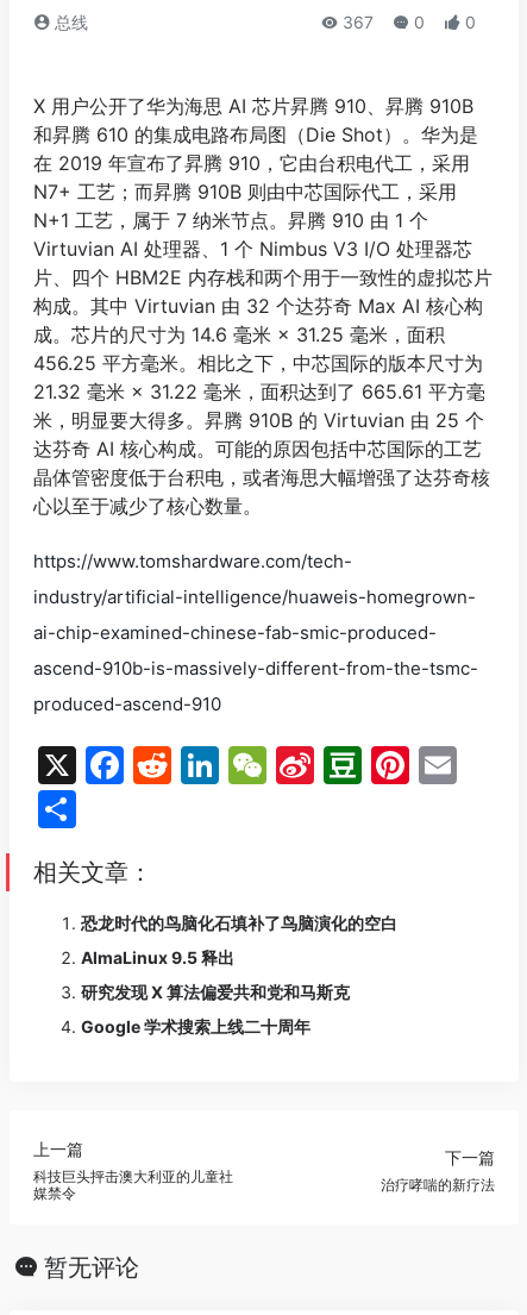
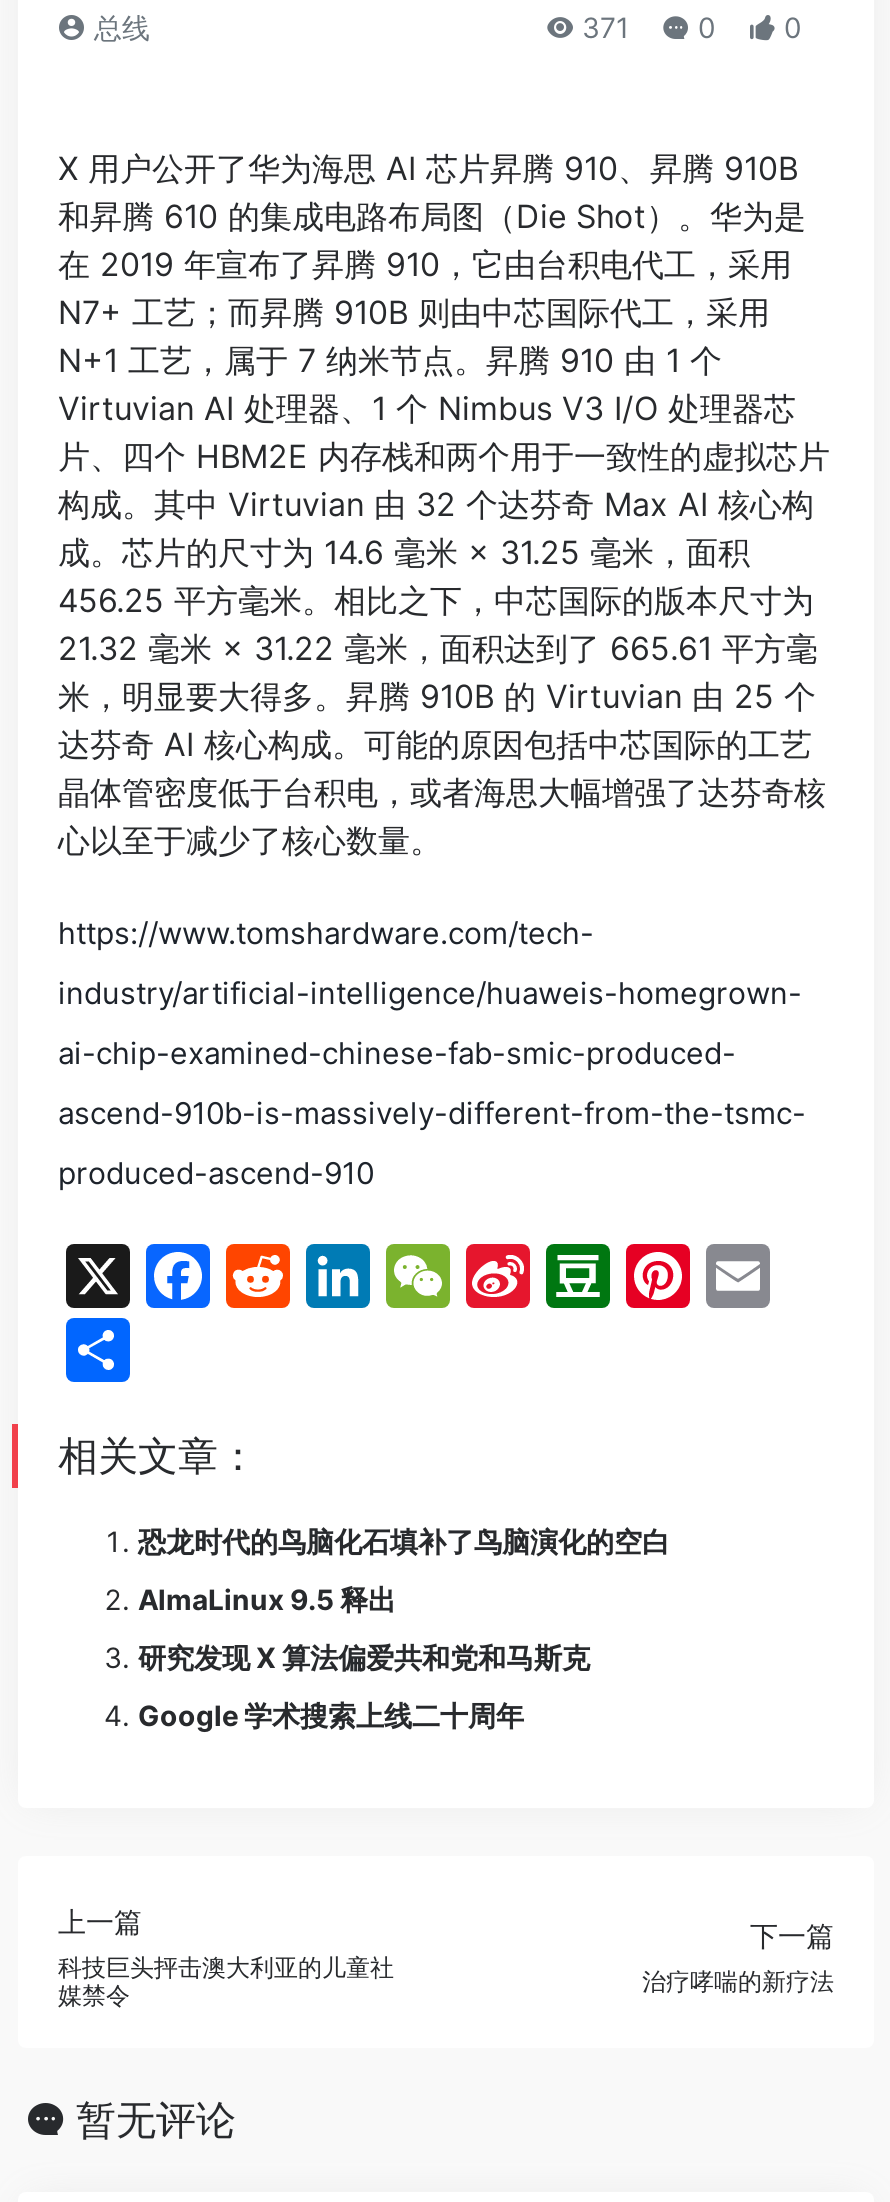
- 367 0 0
+ 371 0 0
